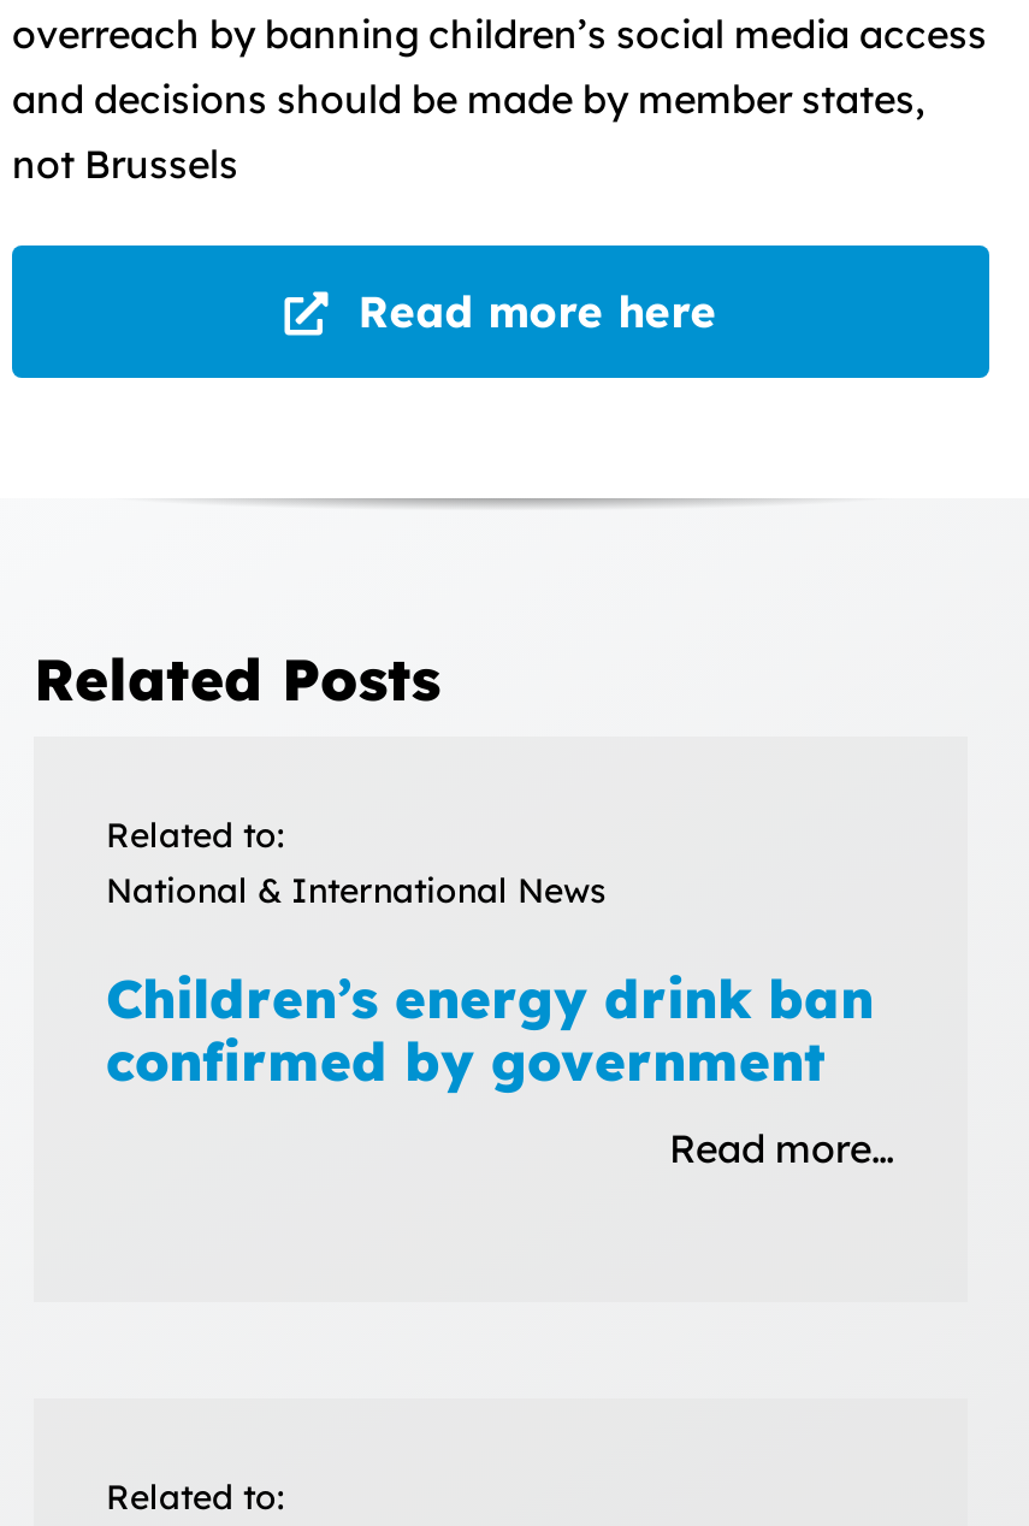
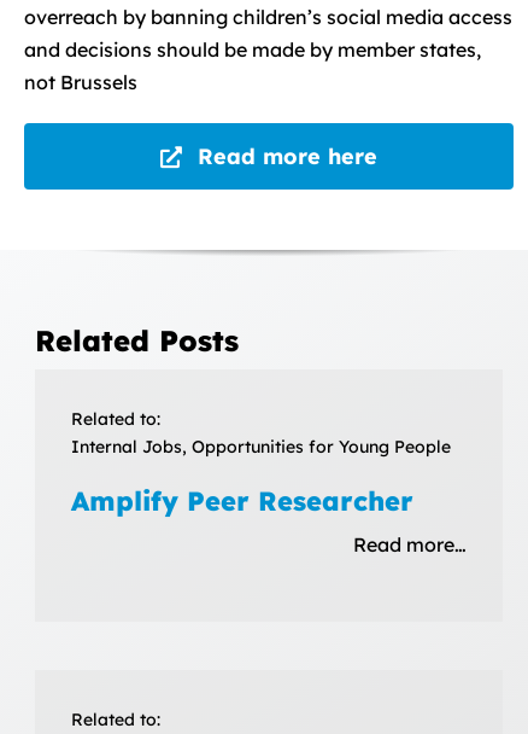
- National & International News
+ Internal Jobs, Opportunities for Young People

- Children’s energy drink ban
- confirmed by government
+ Amplify Peer Researcher
